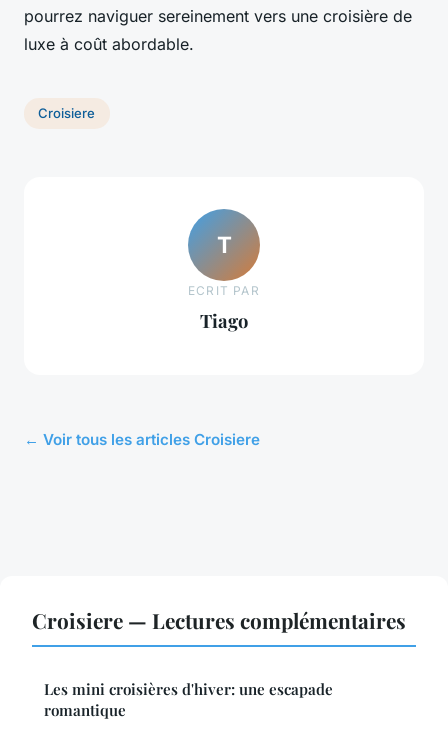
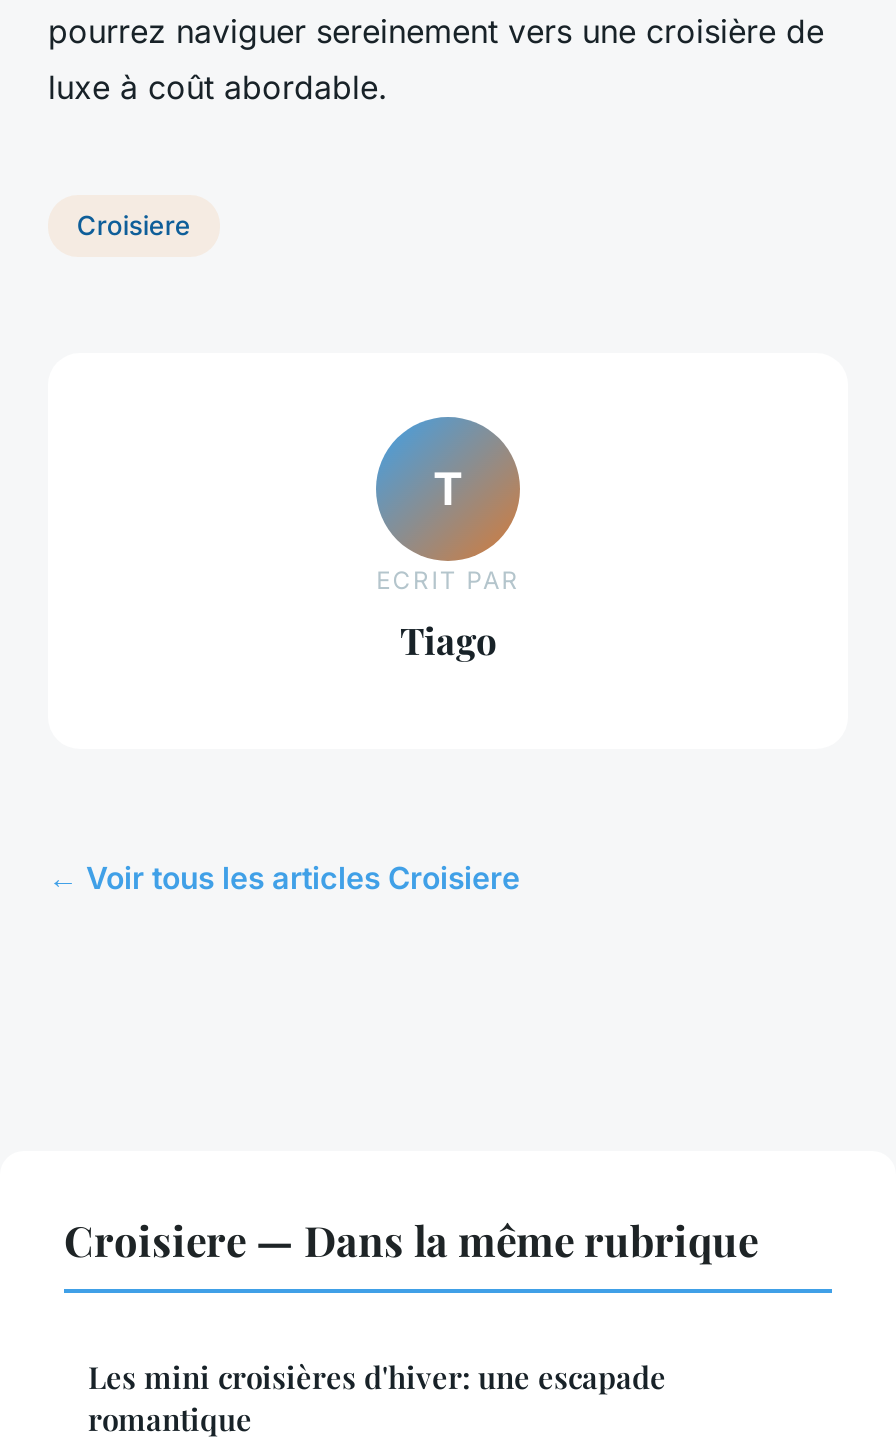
- Croisiere — Lectures complémentaires
+ Croisiere — Dans la même rubrique
